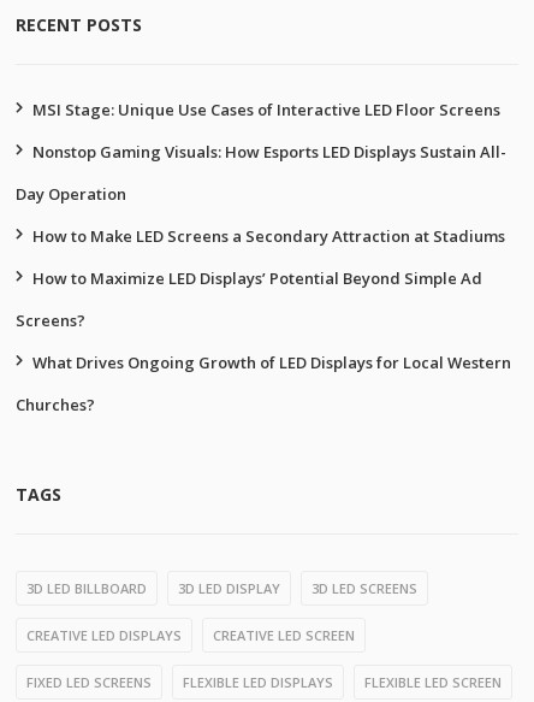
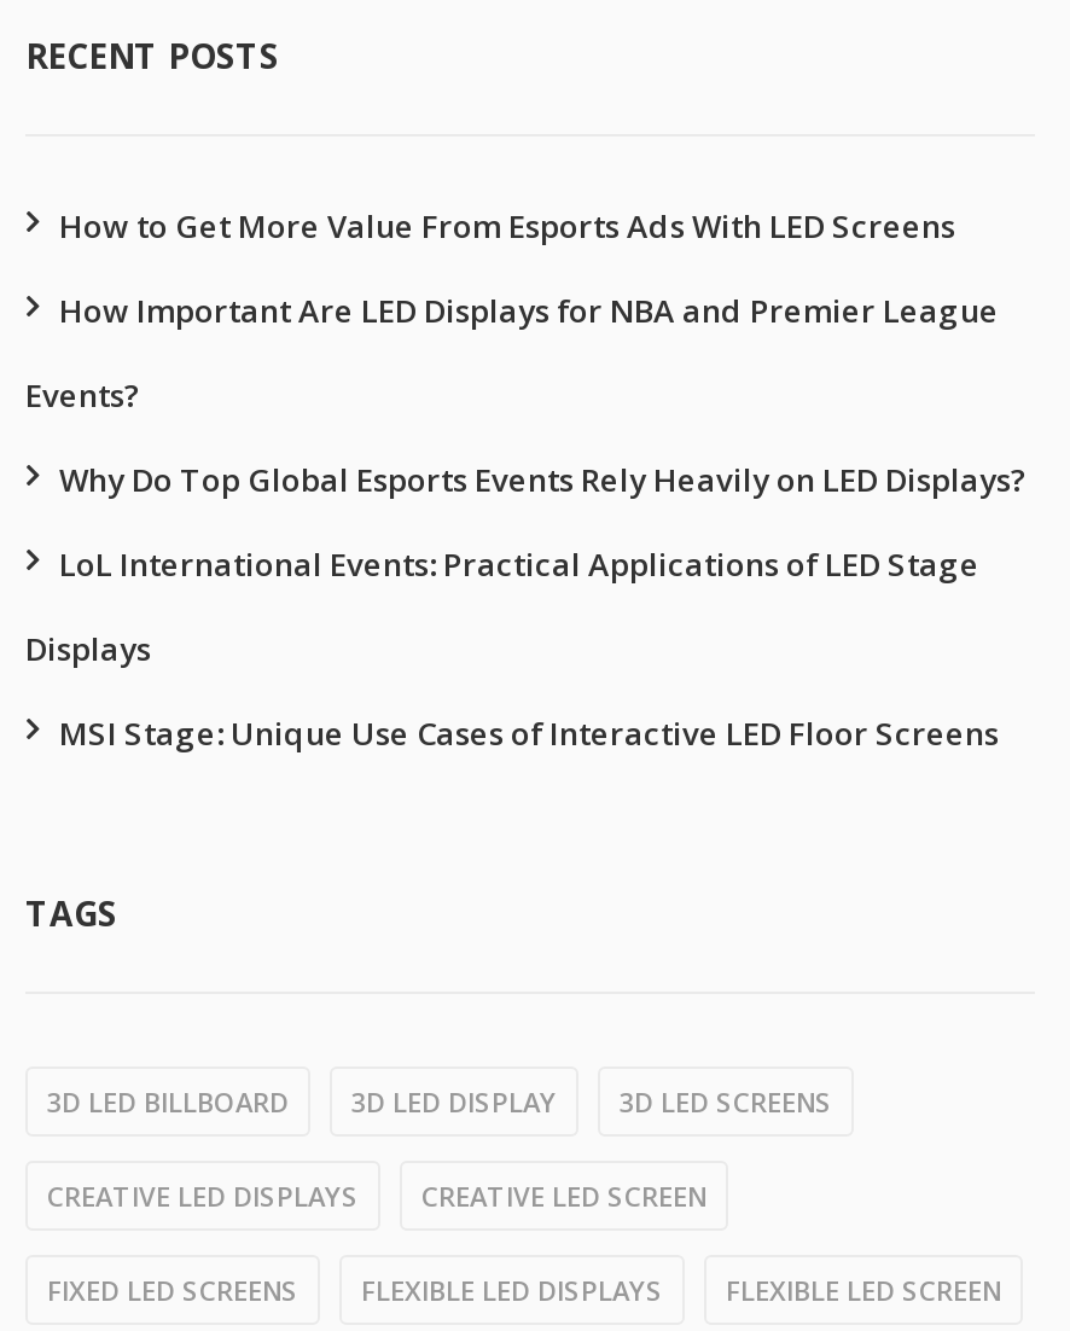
+ How to Get More Value From Esports Ads With LED Screens
+ How Important Are LED Displays for NBA and Premier League
+ Events?
+ Why Do Top Global Esports Events Rely Heavily on LED Displays?
+ LoL International Events: Practical Applications of LED Stage
+ Displays

moved down: MSI Stage: Unique Use Cases of Interactive LED Floor Screens

- Nonstop Gaming Visuals: How Esports LED Displays Sustain All-
- Day Operation
- How to Make LED Screens a Secondary Attraction at Stadiums
- How to Maximize LED Displays’ Potential Beyond Simple Ad
- Screens?
- What Drives Ongoing Growth of LED Displays for Local Western
- Churches?
